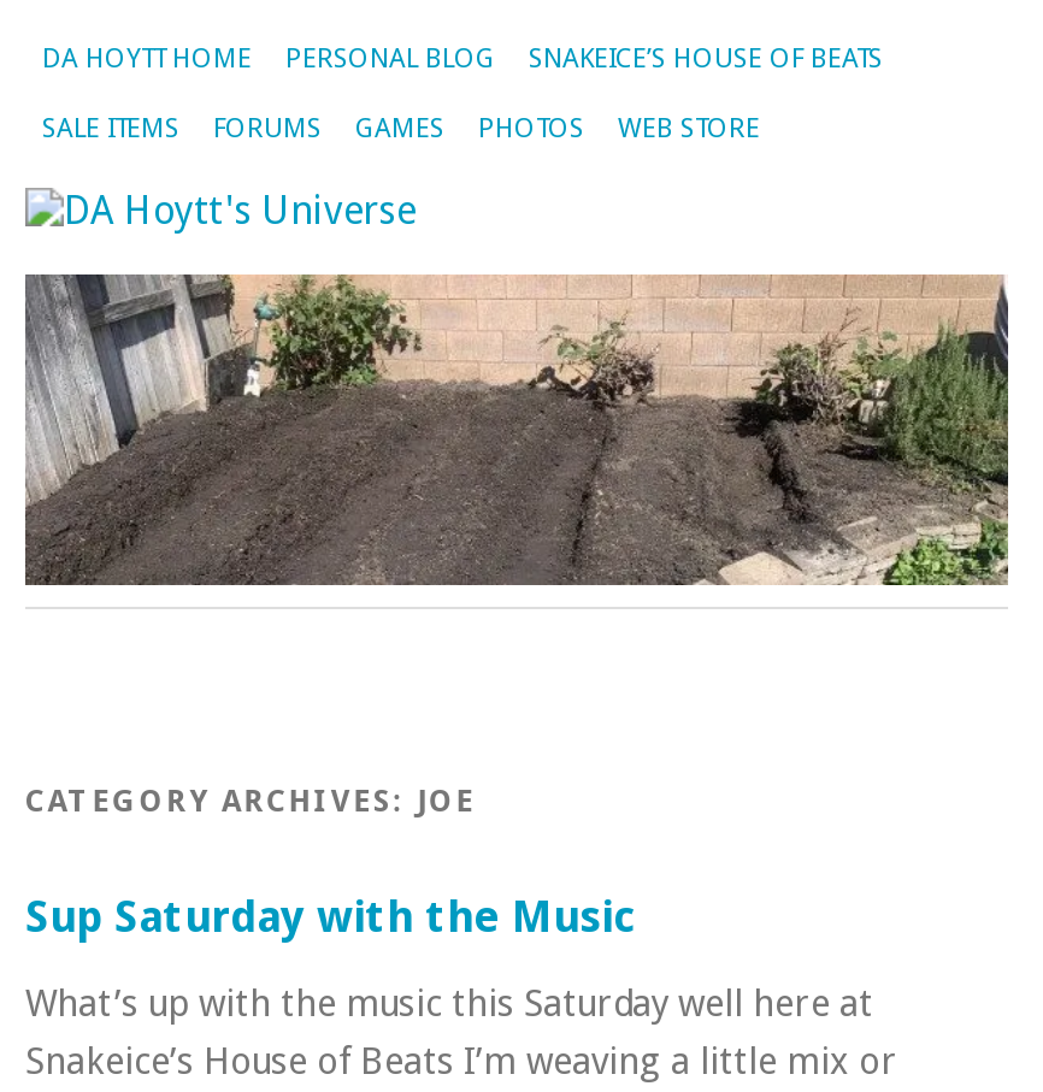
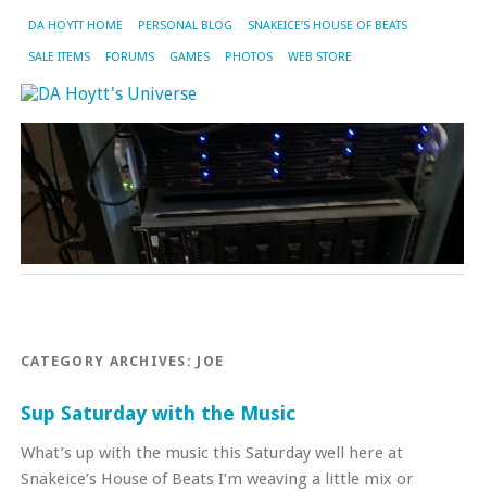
- [image]
+ [image]
